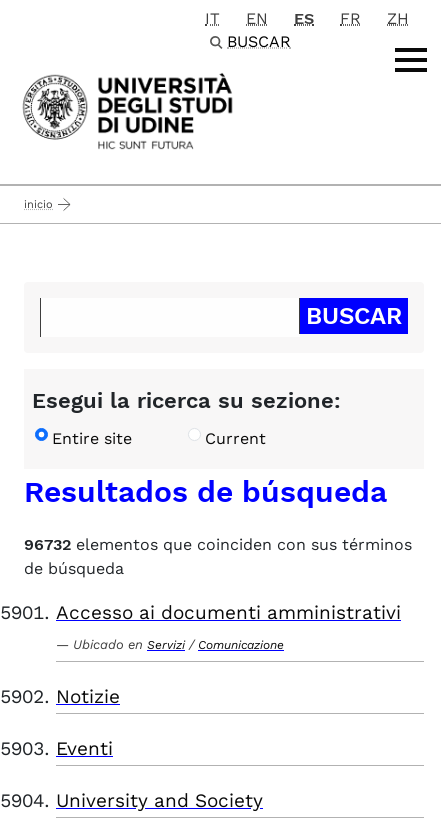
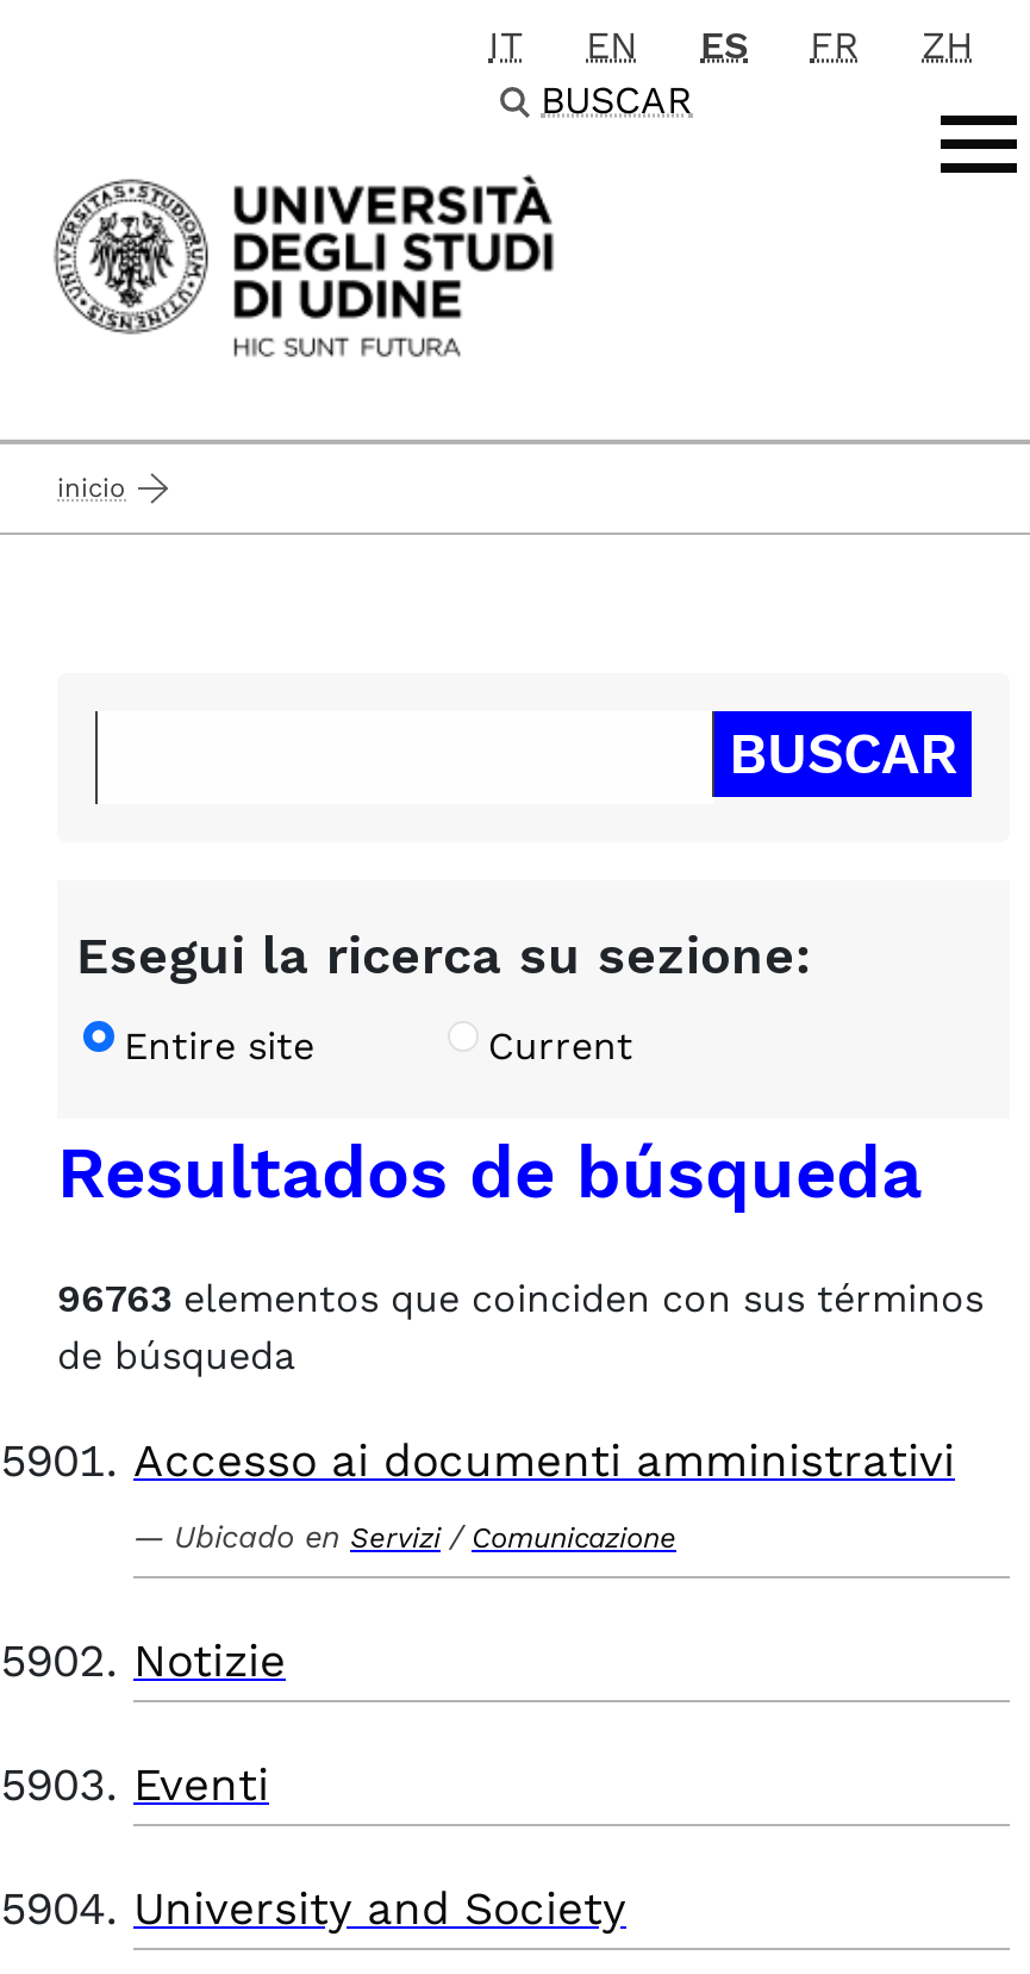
- 96732 elementos que coinciden con sus términos
+ 96763 elementos que coinciden con sus términos
